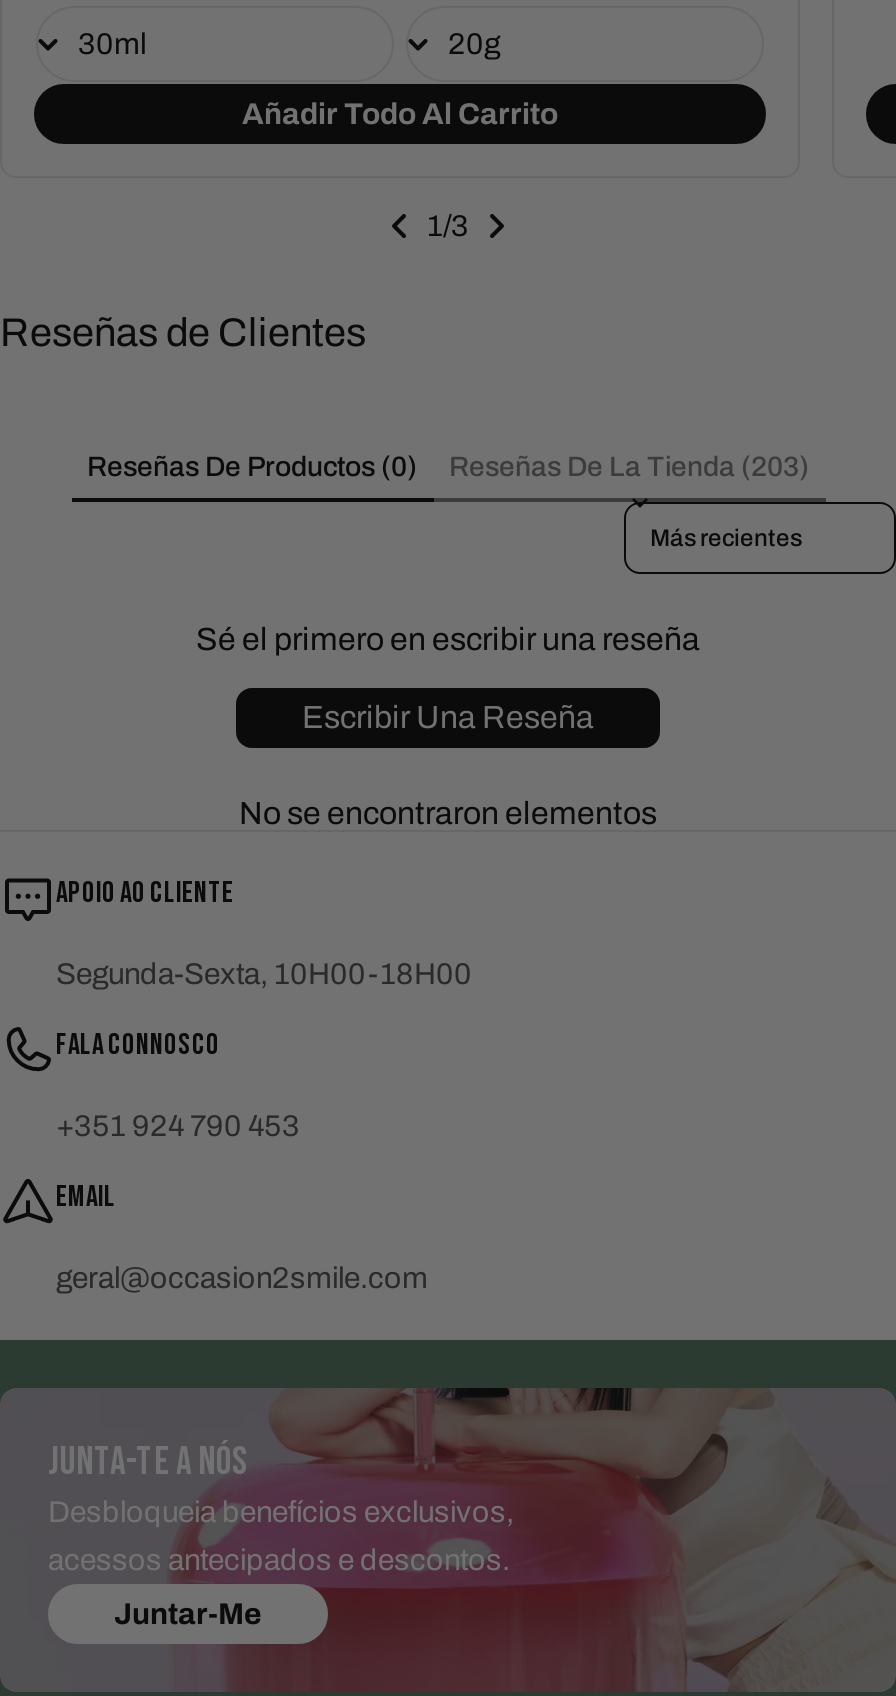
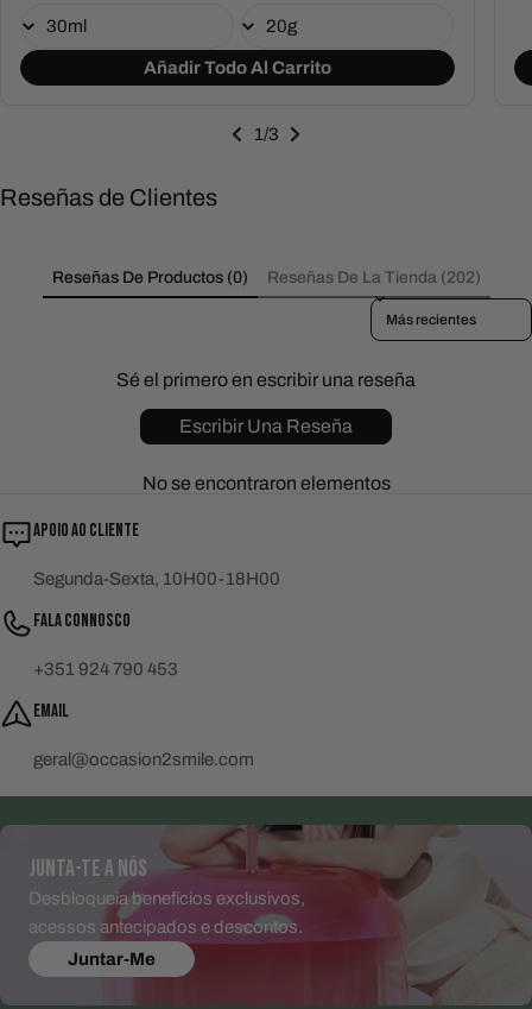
- Reseñas De La Tienda (203)
+ Reseñas De La Tienda (202)
